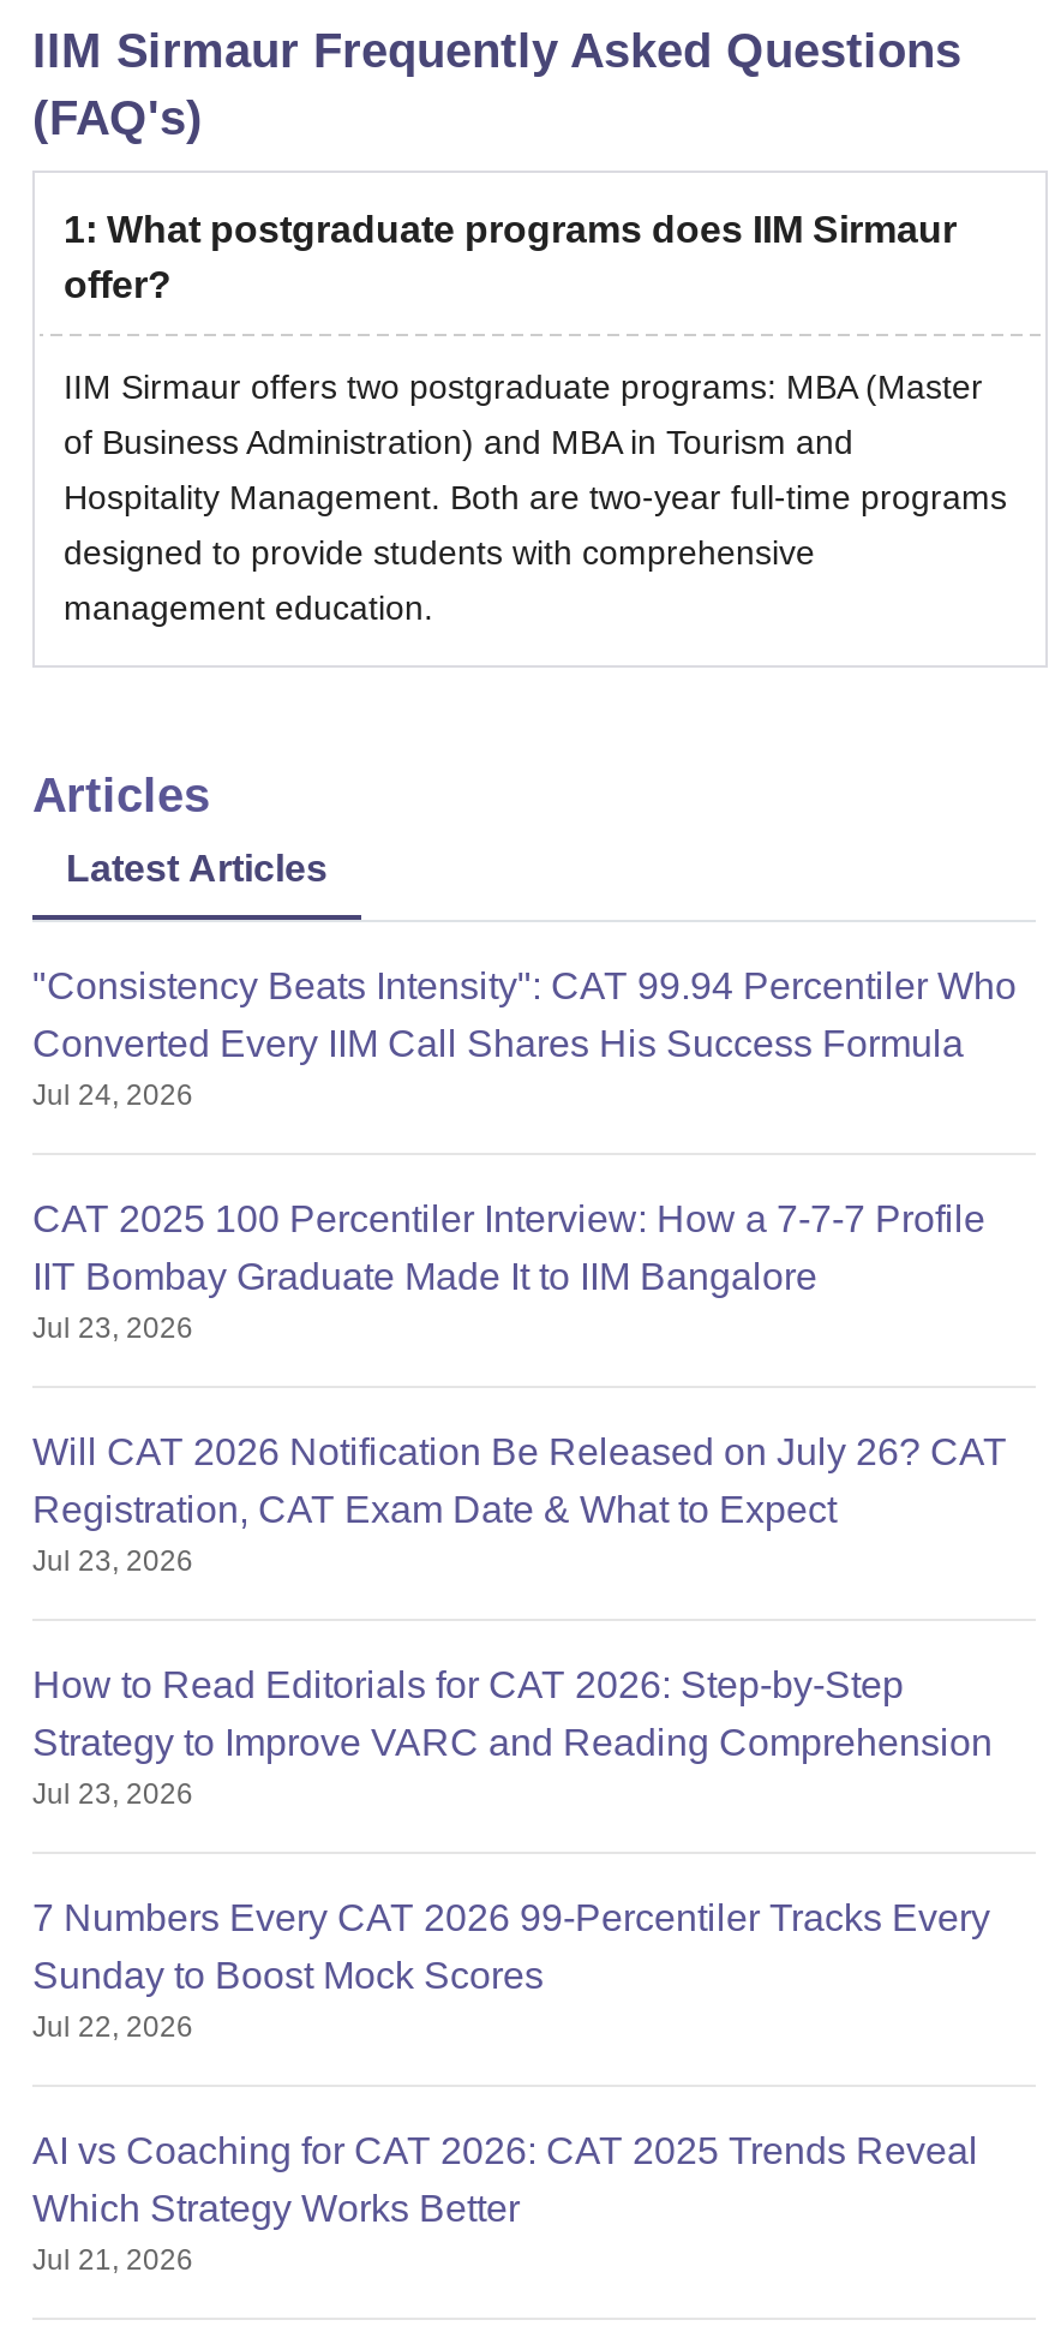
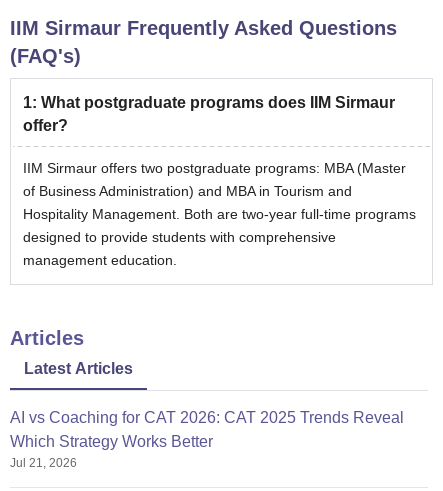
- "Consistency Beats Intensity": CAT 99.94 Percentiler Who
- Converted Every IIM Call Shares His Success Formula
- Jul 24, 2026
- CAT 2025 100 Percentiler Interview: How a 7-7-7 Profile
- IIT Bombay Graduate Made It to IIM Bangalore
- Jul 23, 2026
- Will CAT 2026 Notification Be Released on July 26? CAT
- Registration, CAT Exam Date & What to Expect
- Jul 23, 2026
- How to Read Editorials for CAT 2026: Step-by-Step
- Strategy to Improve VARC and Reading Comprehension
- Jul 23, 2026
- 7 Numbers Every CAT 2026 99-Percentiler Tracks Every
- Sunday to Boost Mock Scores
- Jul 22, 2026
